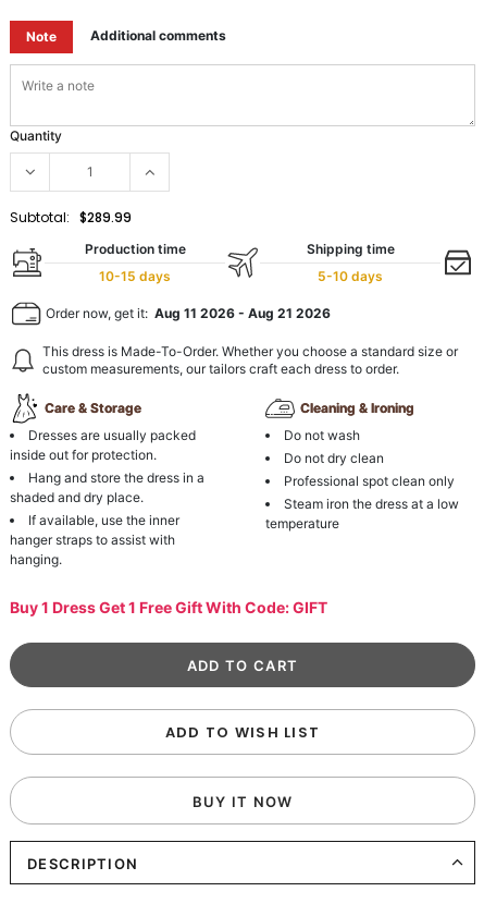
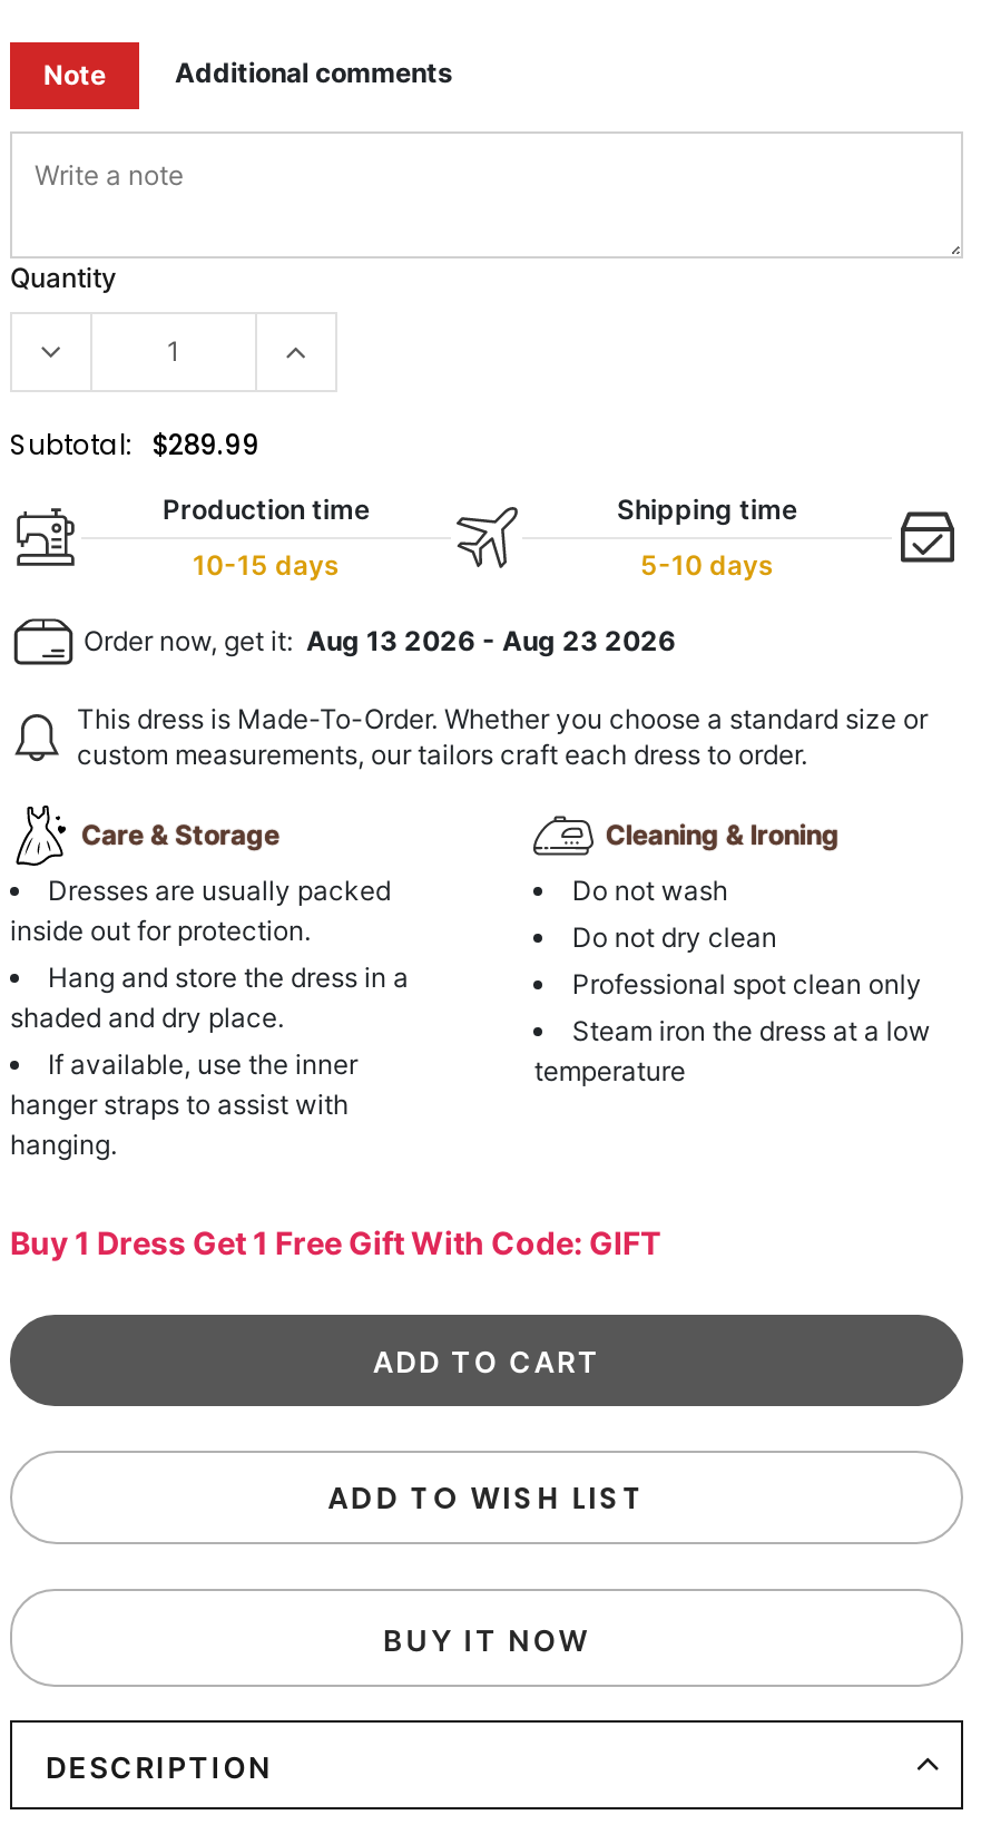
- Order now, get it: Aug 11 2026 - Aug 21 2026
+ Order now, get it: Aug 13 2026 - Aug 23 2026
